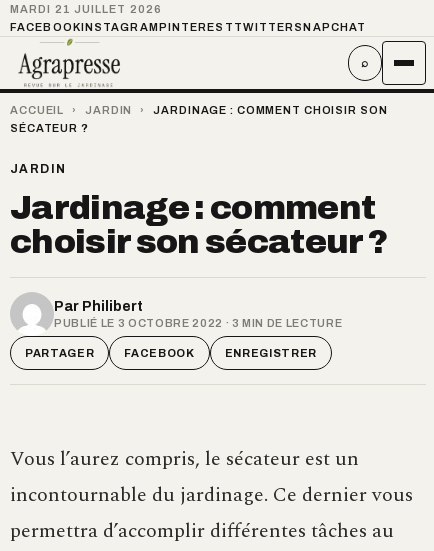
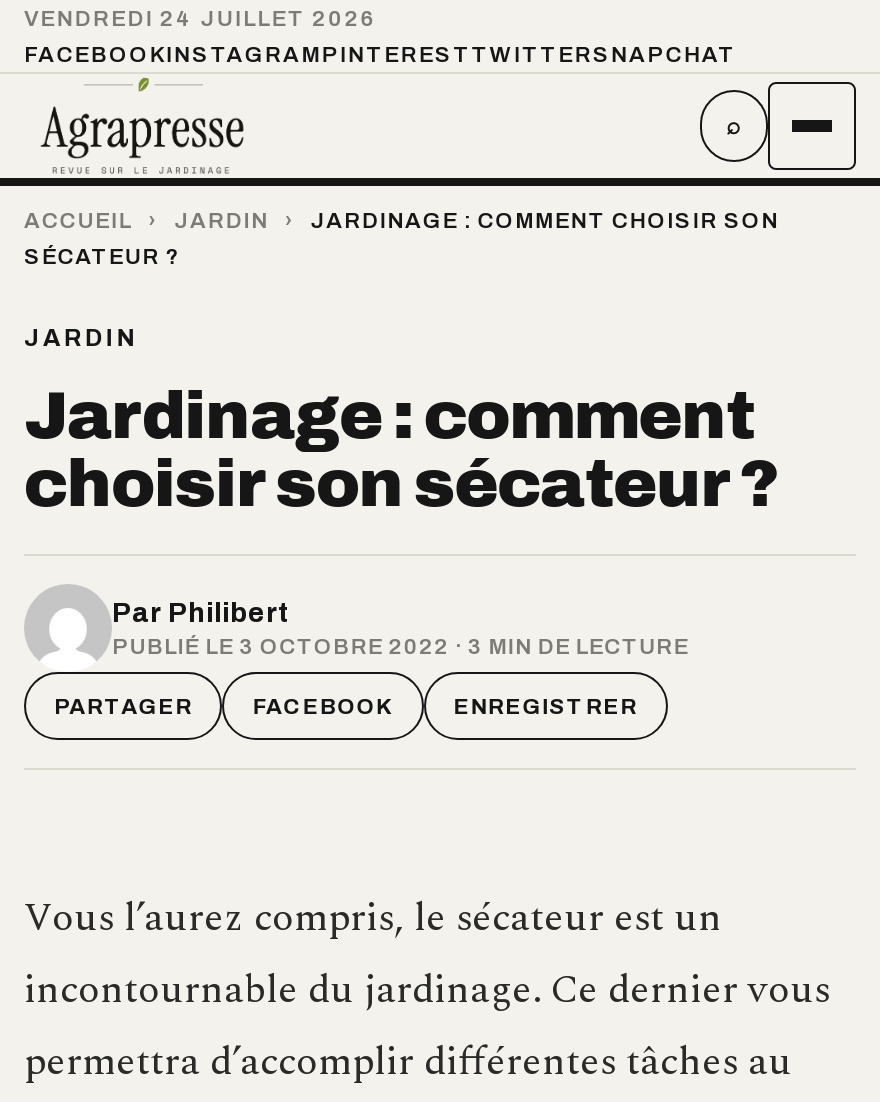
- MARDI 21 JUILLET 2026
+ VENDREDI 24 JUILLET 2026
